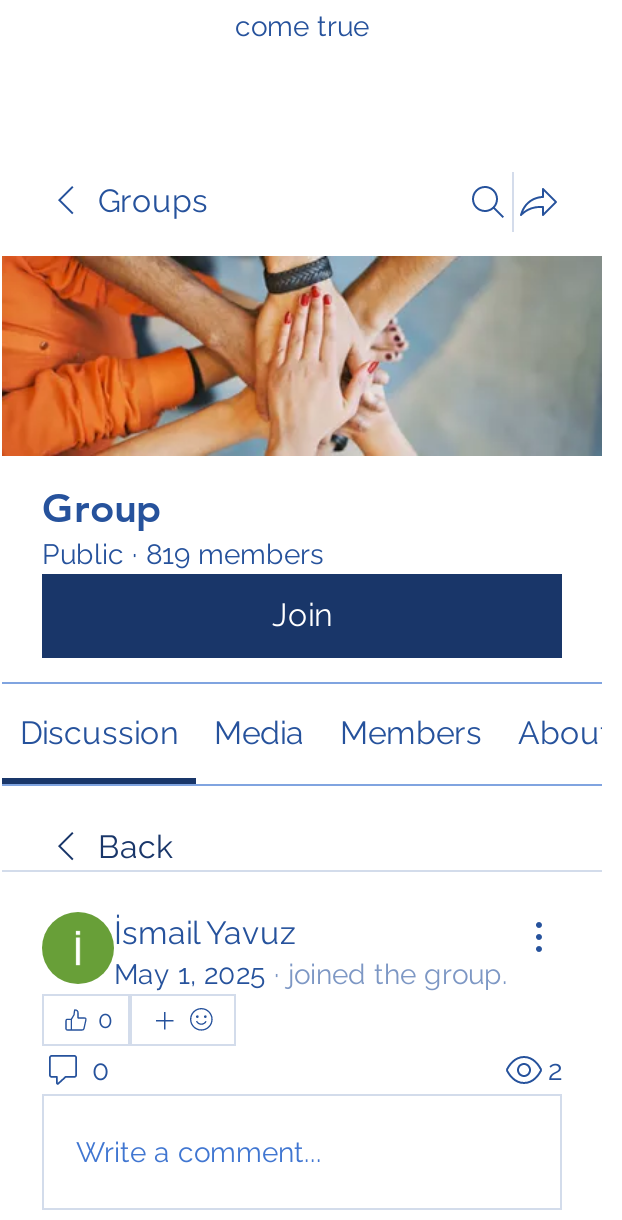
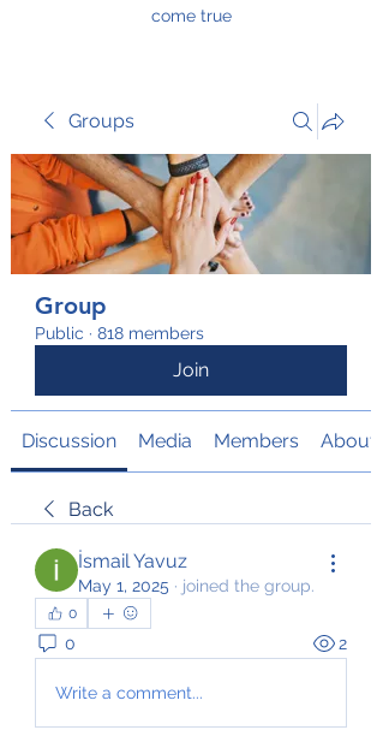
- Public · 819 members
+ Public · 818 members
